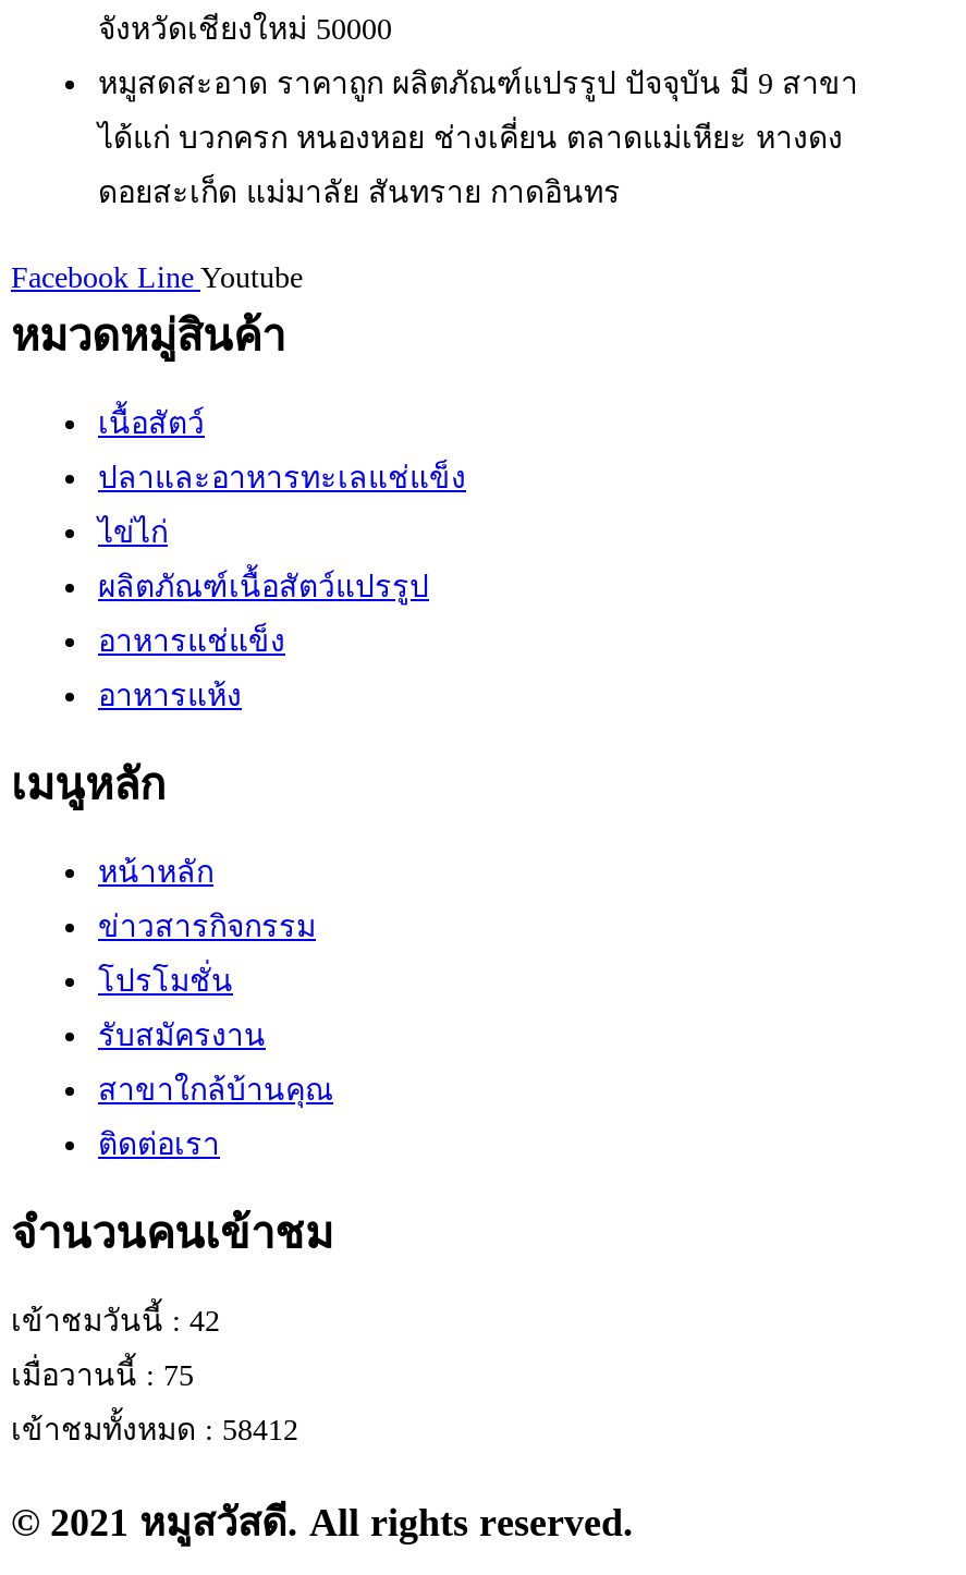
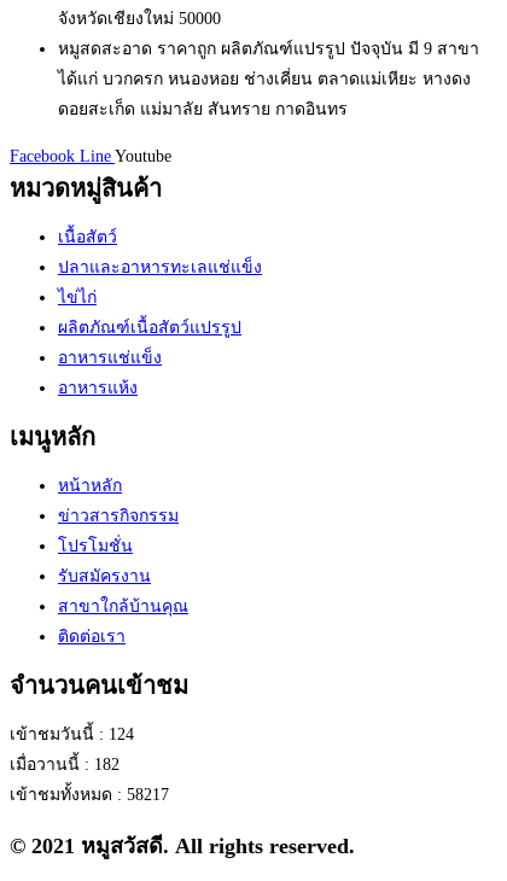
- เข้าชมวันนี้ : 42
+ เข้าชมวันนี้ : 124

- เมื่อวานนี้ : 75
+ เมื่อวานนี้ : 182

- เข้าชมทั้งหมด : 58412
+ เข้าชมทั้งหมด : 58217
